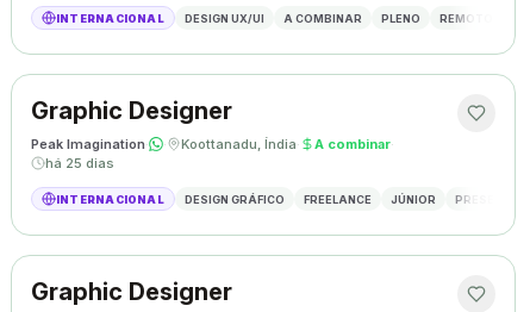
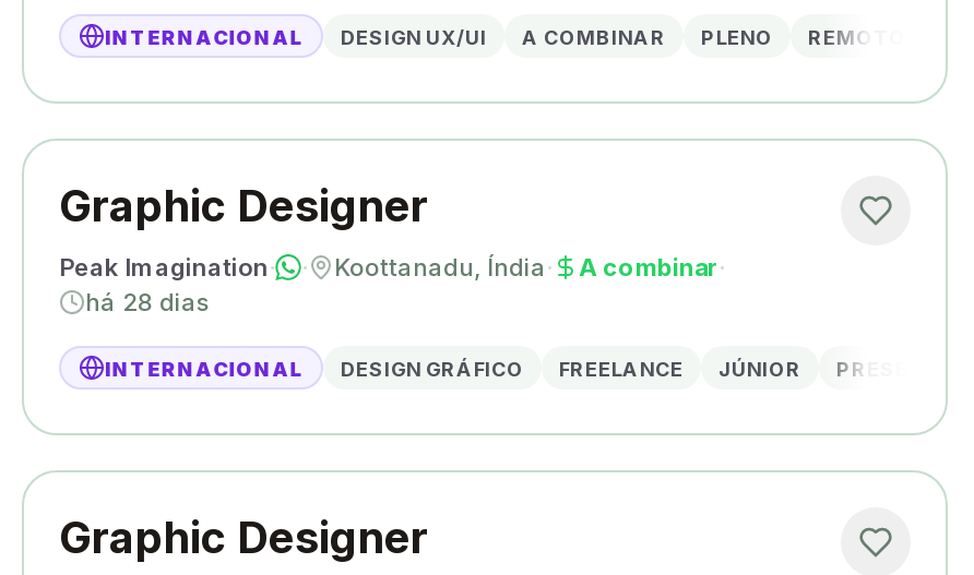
- há 25 dias
+ há 28 dias
